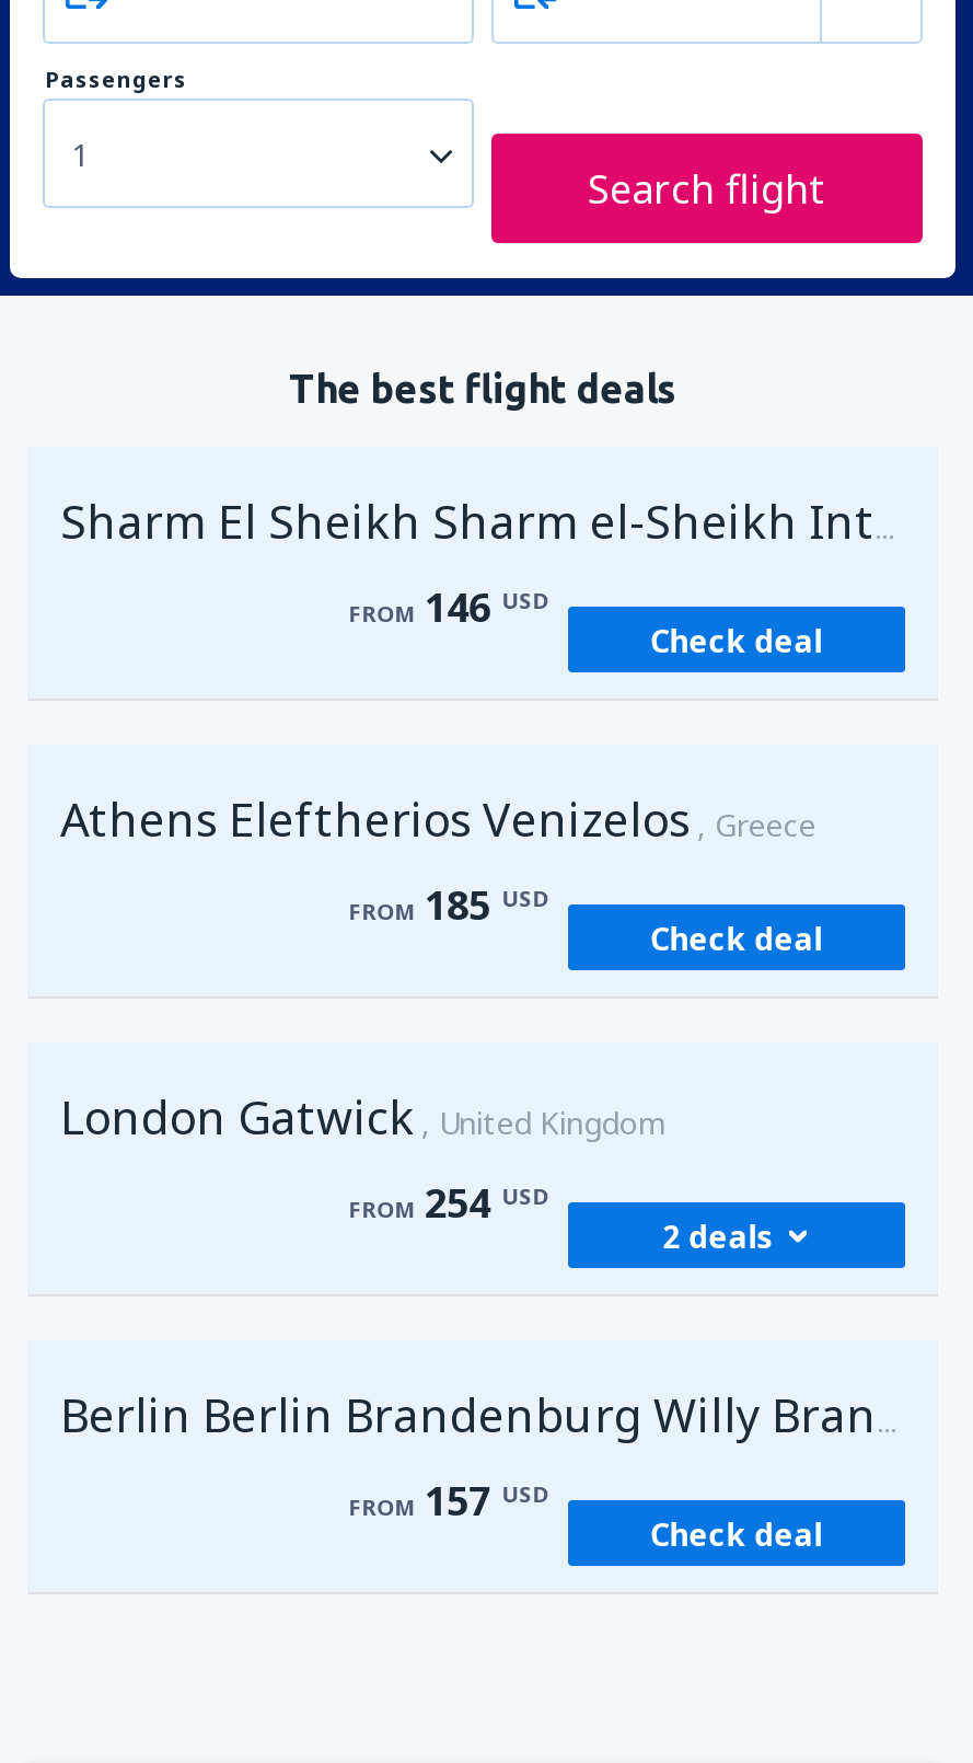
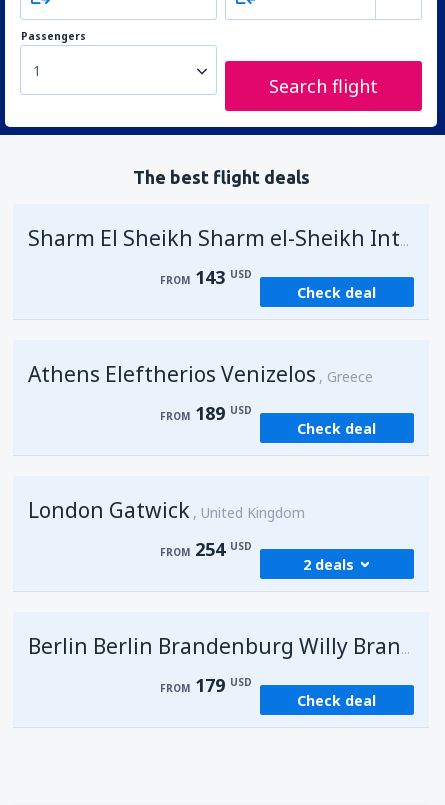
- FROM 146 USD
+ FROM 143 USD

- FROM 185 USD
+ FROM 189 USD

- FROM 157 USD
+ FROM 179 USD
